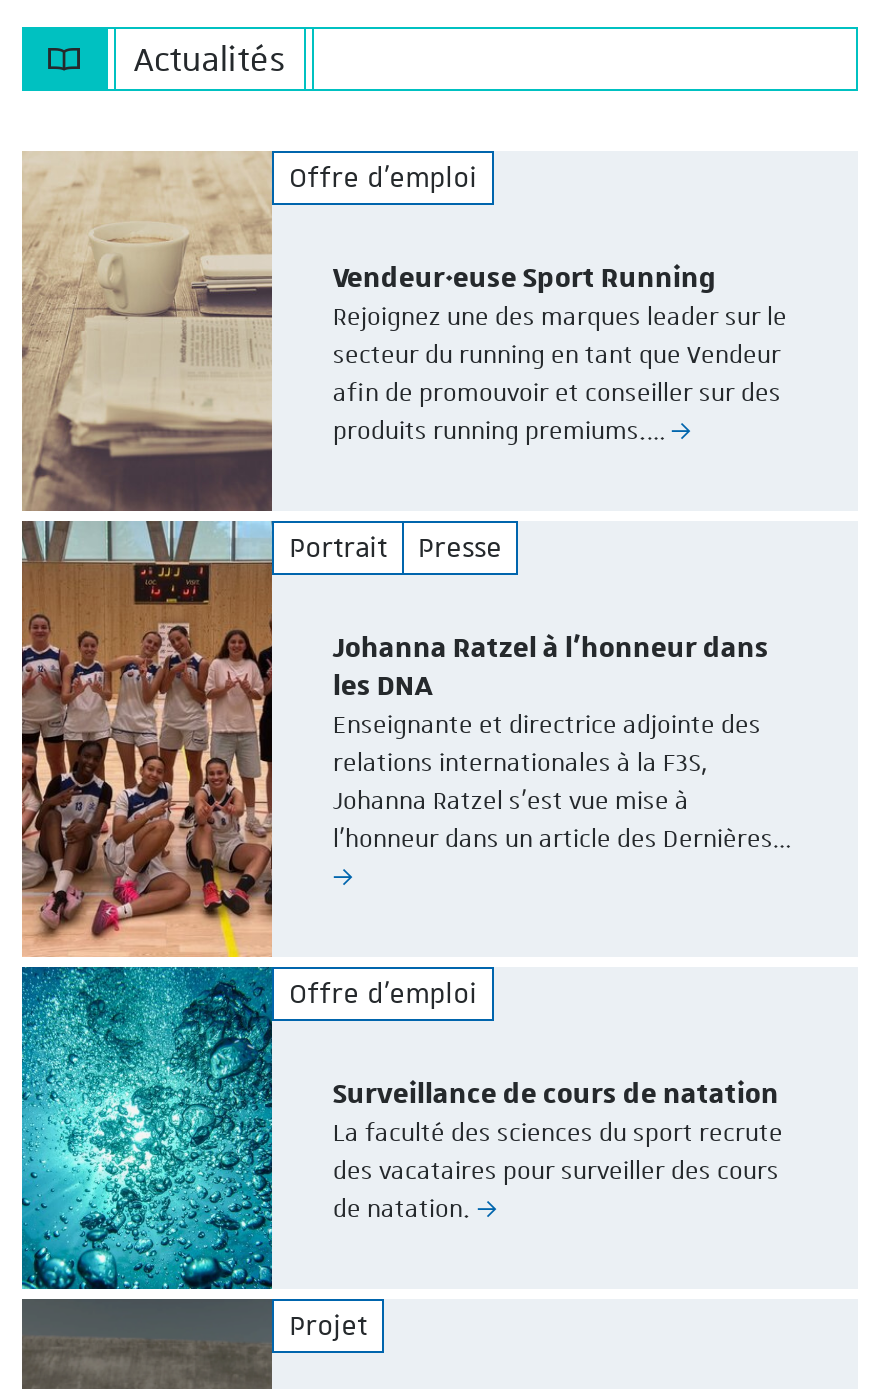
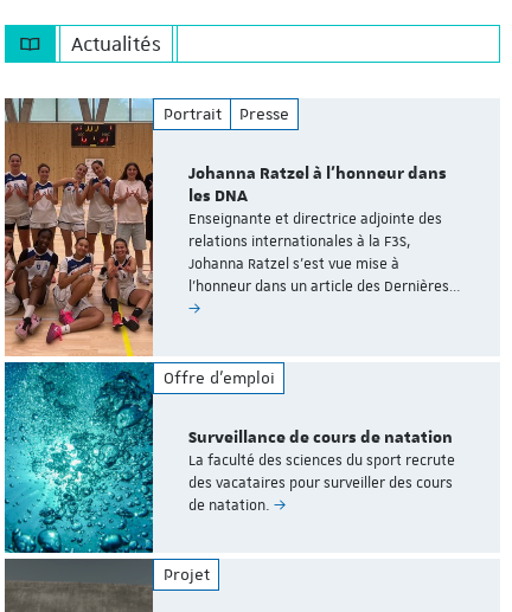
- [image]
- Offre d'emploi
- Vendeur·euse Sport Running
- Rejoignez une des marques leader sur le
- secteur du running en tant que Vendeur
- afin de promouvoir et conseiller sur des
- produits running premiums.…
